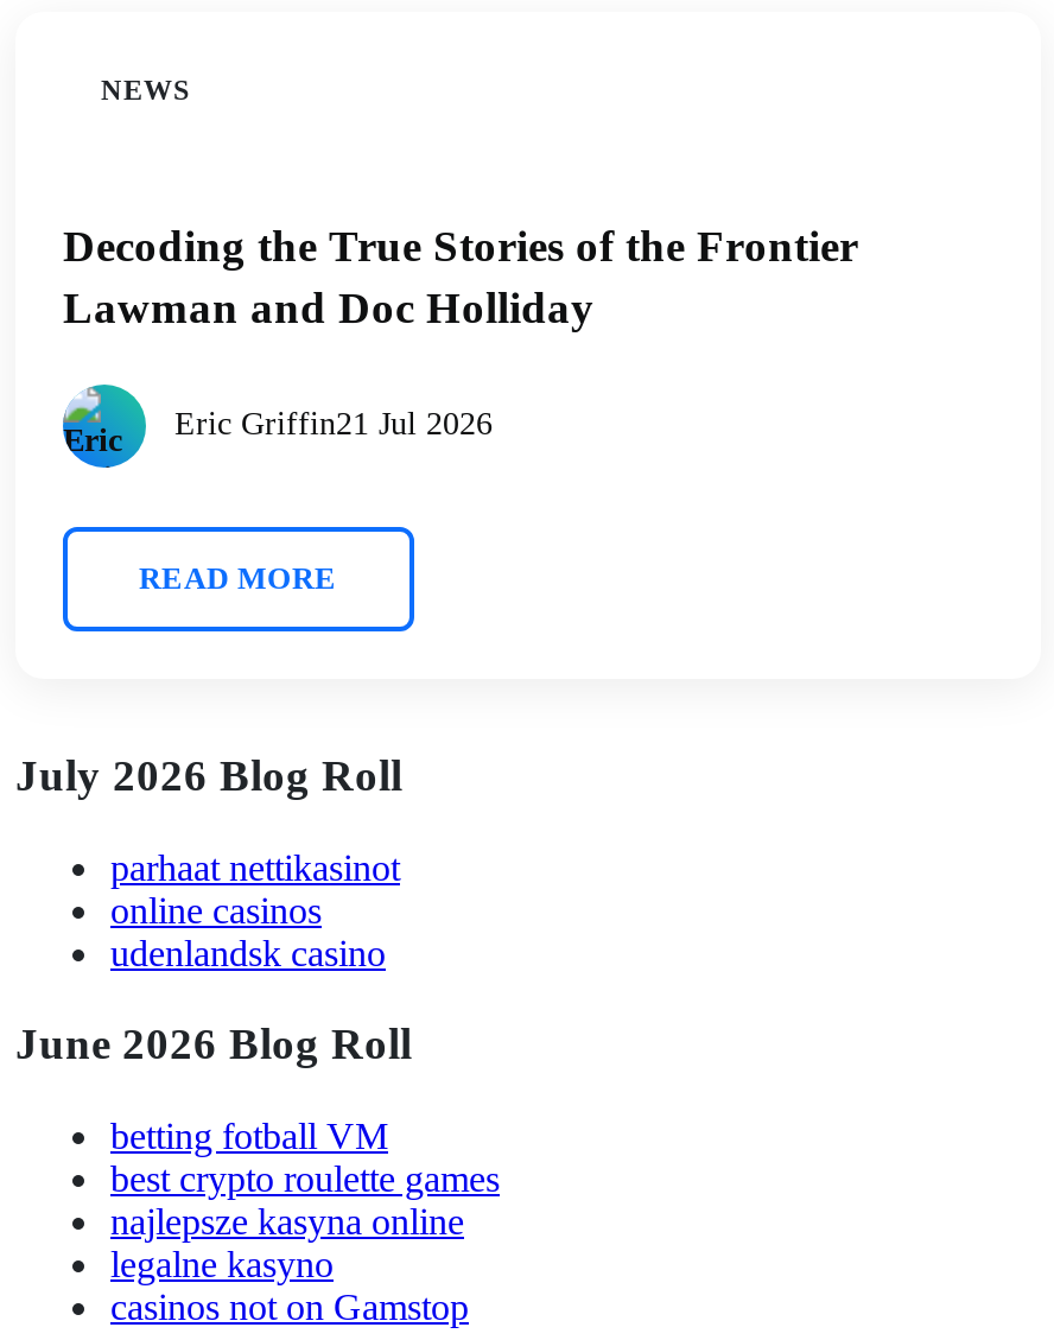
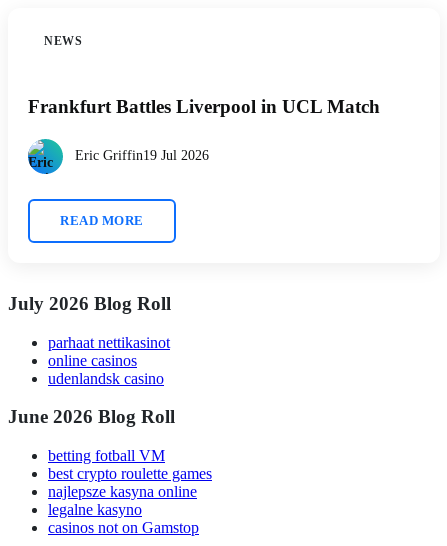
- Decoding the True Stories of the Frontier
- Lawman and Doc Holliday
+ Frankfurt Battles Liverpool in UCL Match

- Eric Griffin21 Jul 2026
+ Eric Griffin19 Jul 2026
